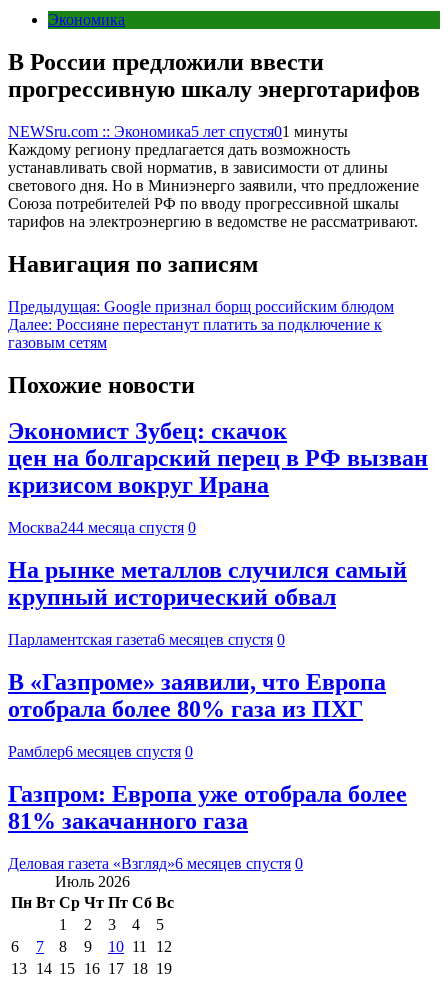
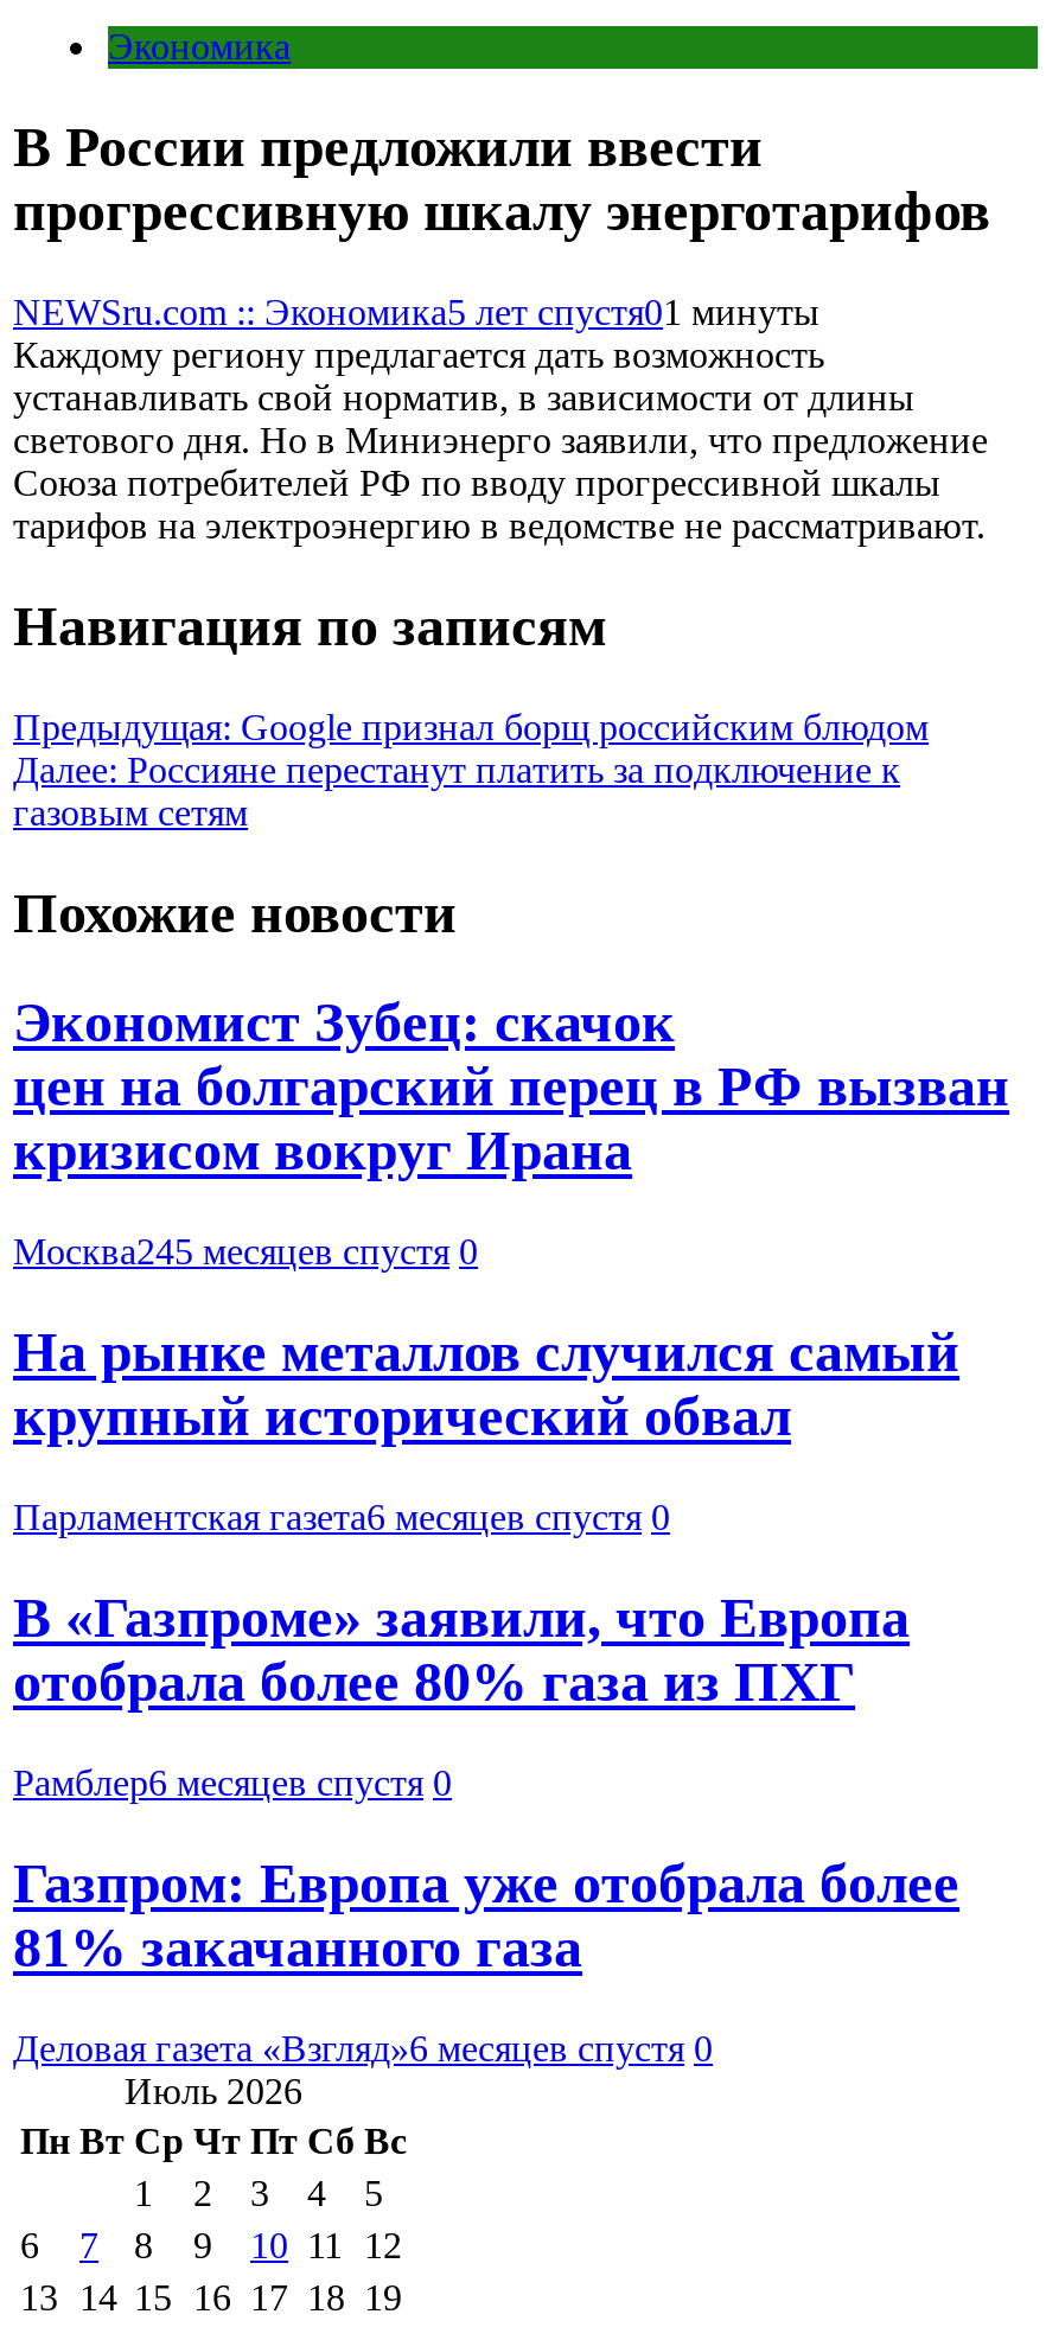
- Москва244 месяца спустя 0
+ Москва245 месяцев спустя 0
